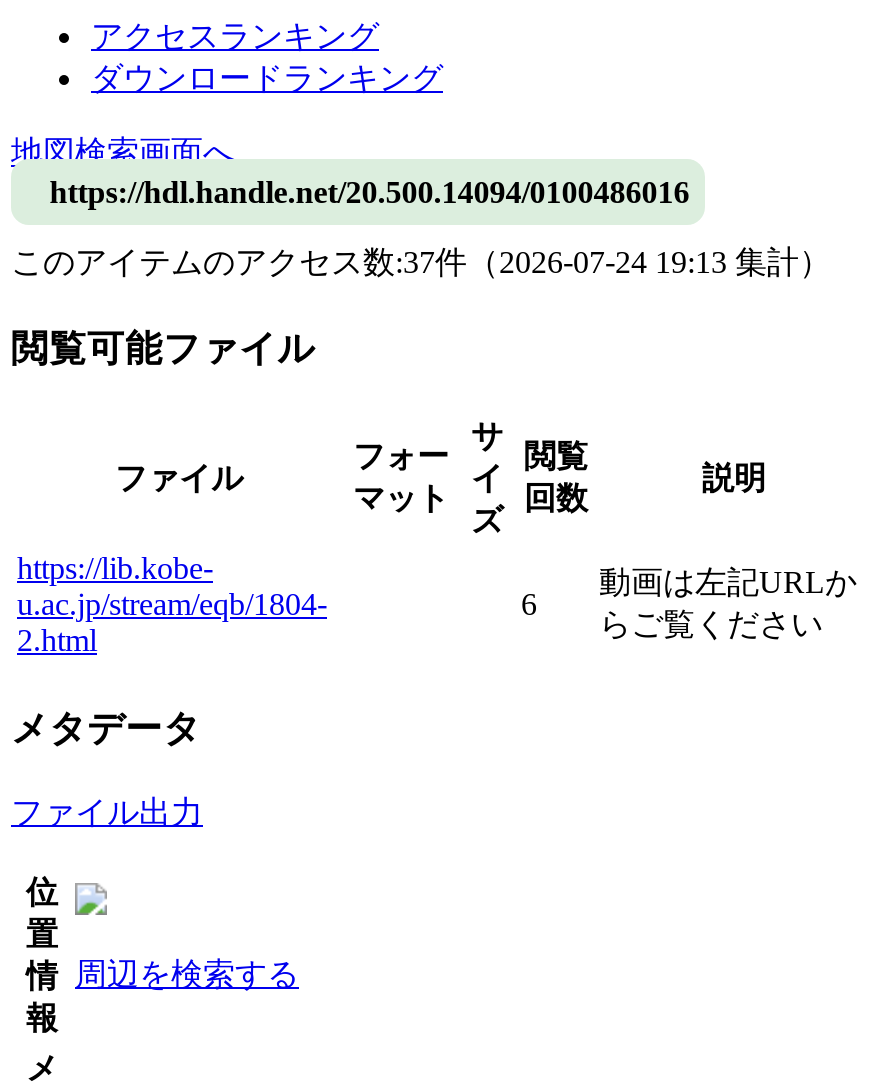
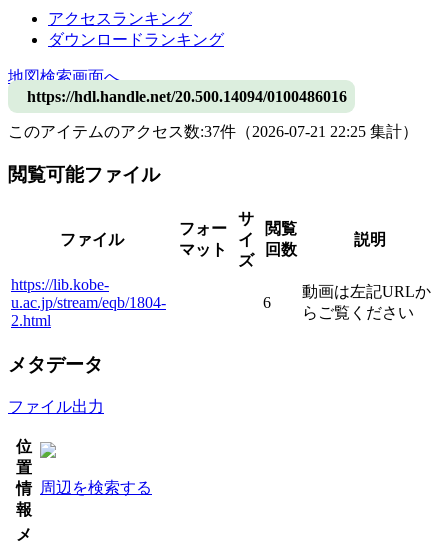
- このアイテムのアクセス数:37件（2026-07-24 19:13 集計）
+ このアイテムのアクセス数:37件（2026-07-21 22:25 集計）
